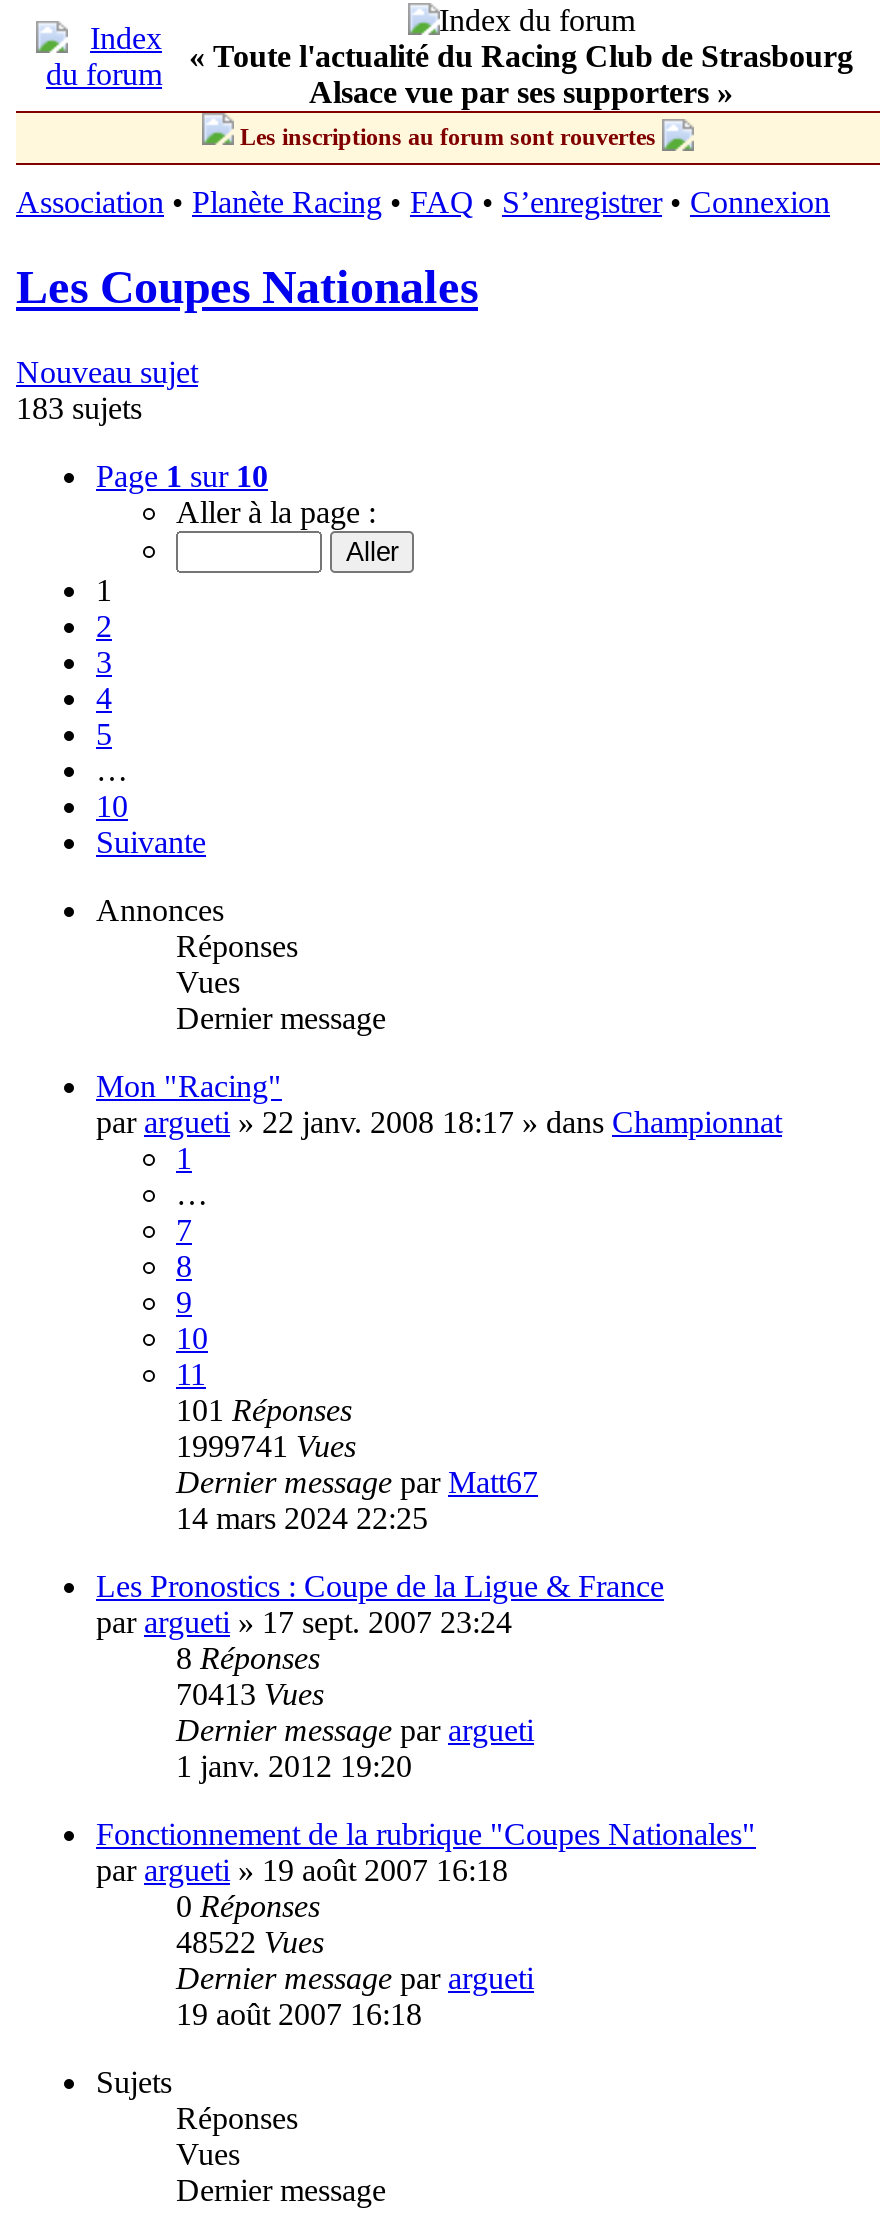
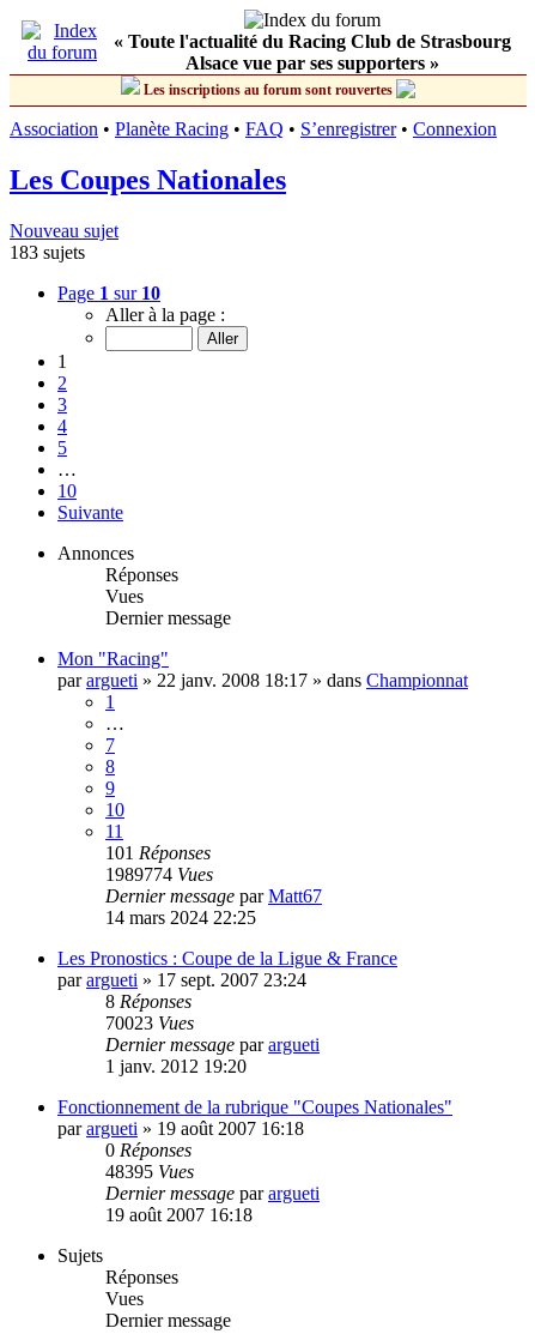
- 1999741 Vues
+ 1989774 Vues

- 70413 Vues
+ 70023 Vues

- 48522 Vues
+ 48395 Vues
